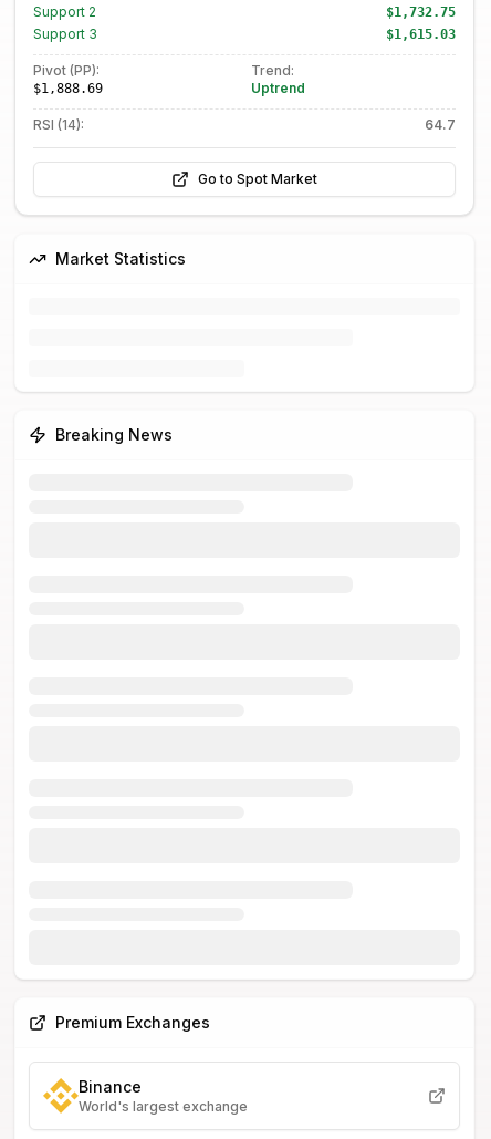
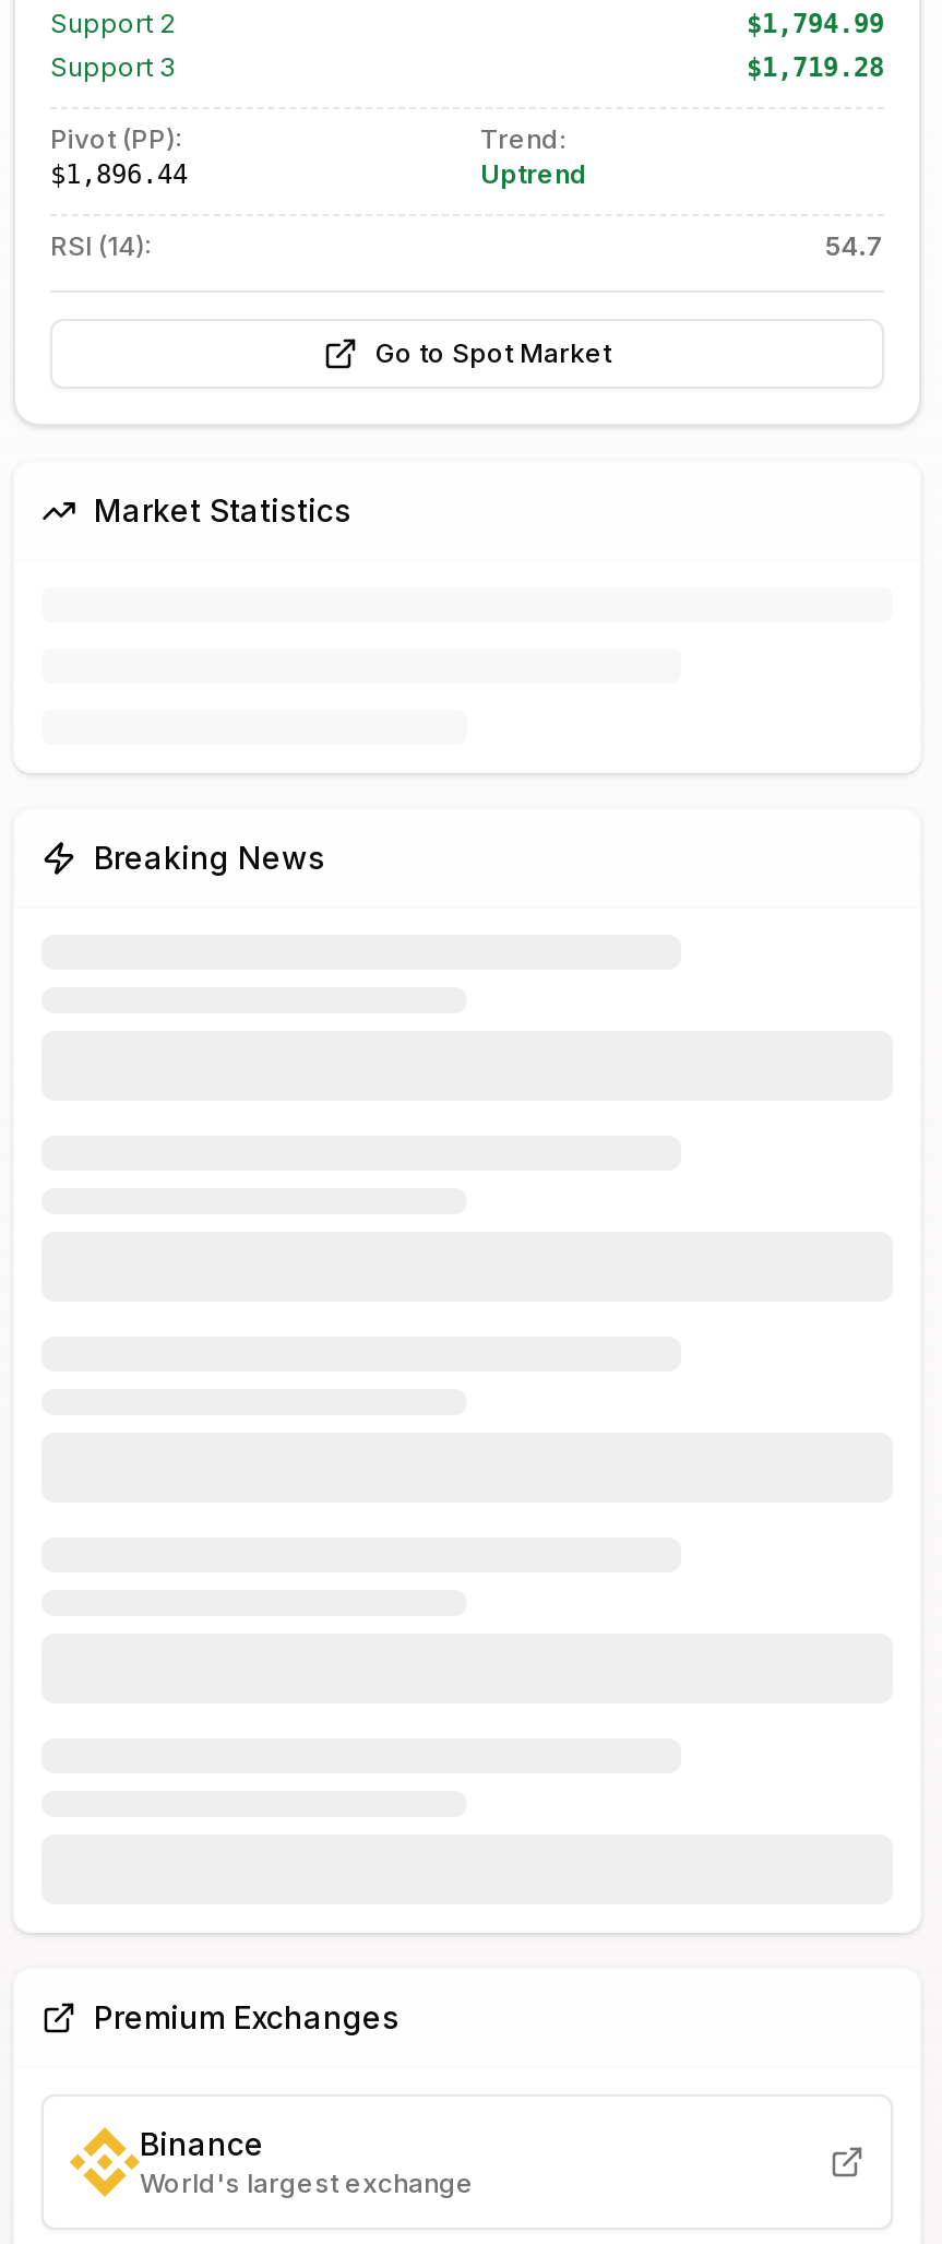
- $1,732.75
+ $1,794.99

- $1,615.03
+ $1,719.28

- $1,888.69
+ $1,896.44

- 64.7
+ 54.7
